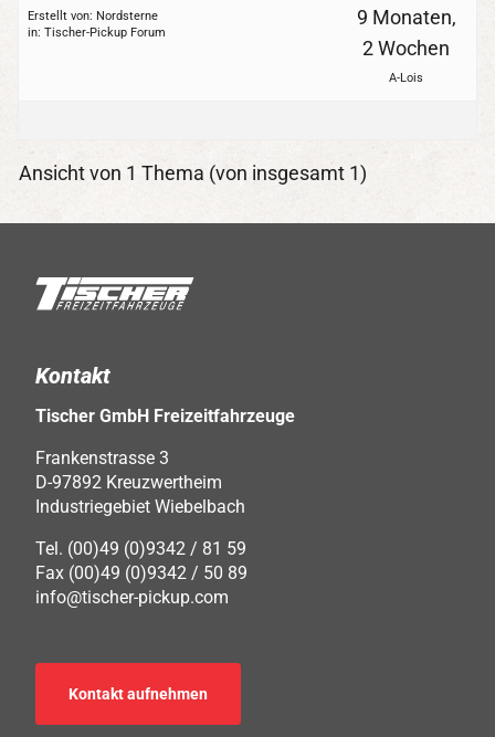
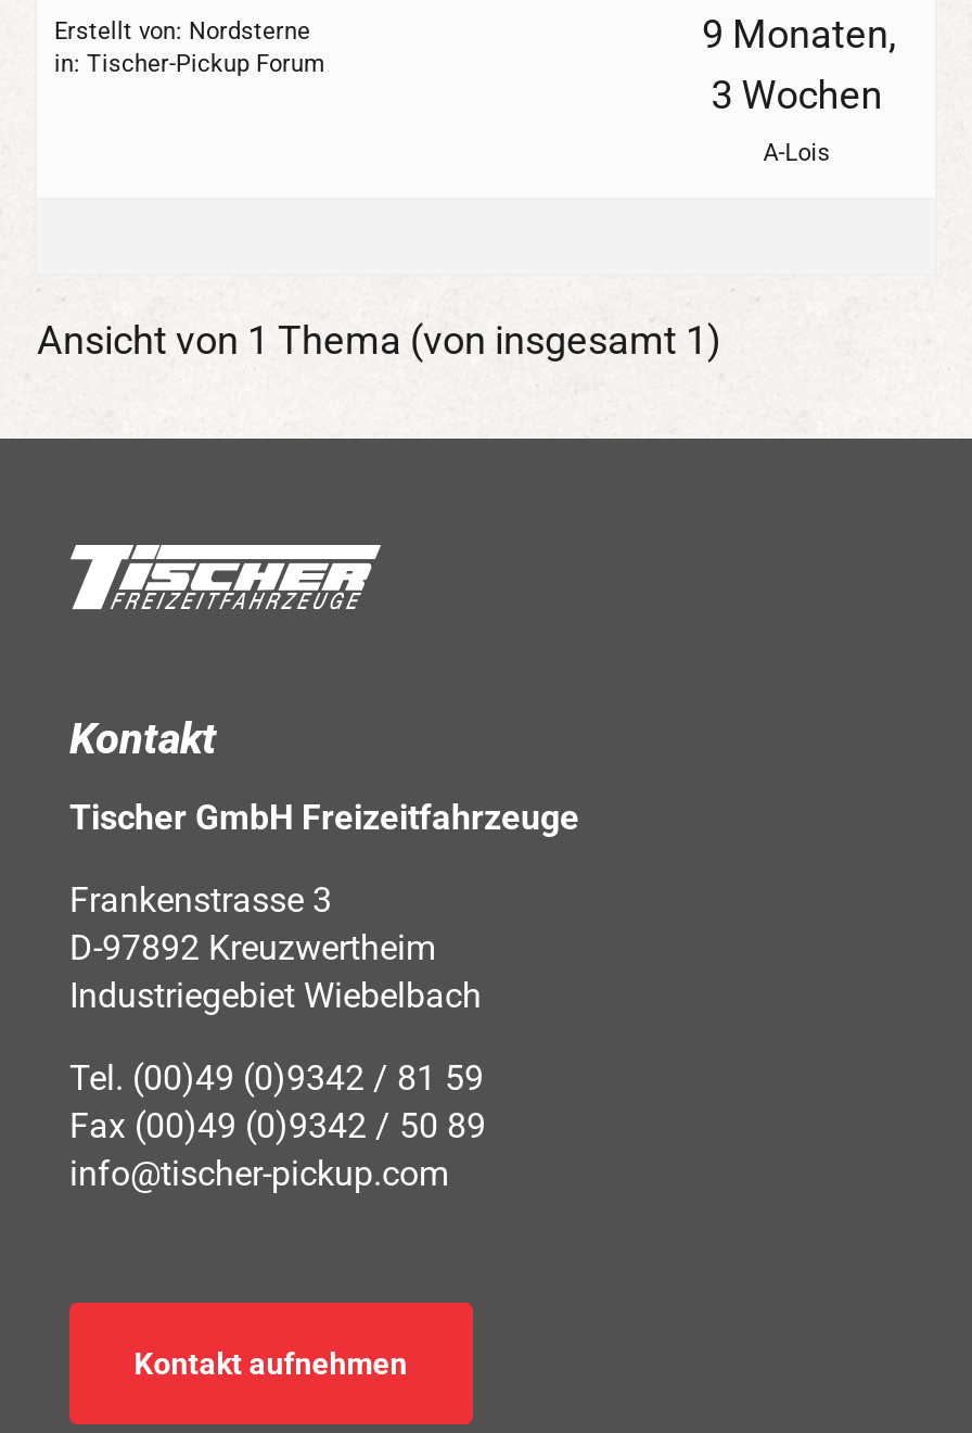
- 2 Wochen
+ 3 Wochen
